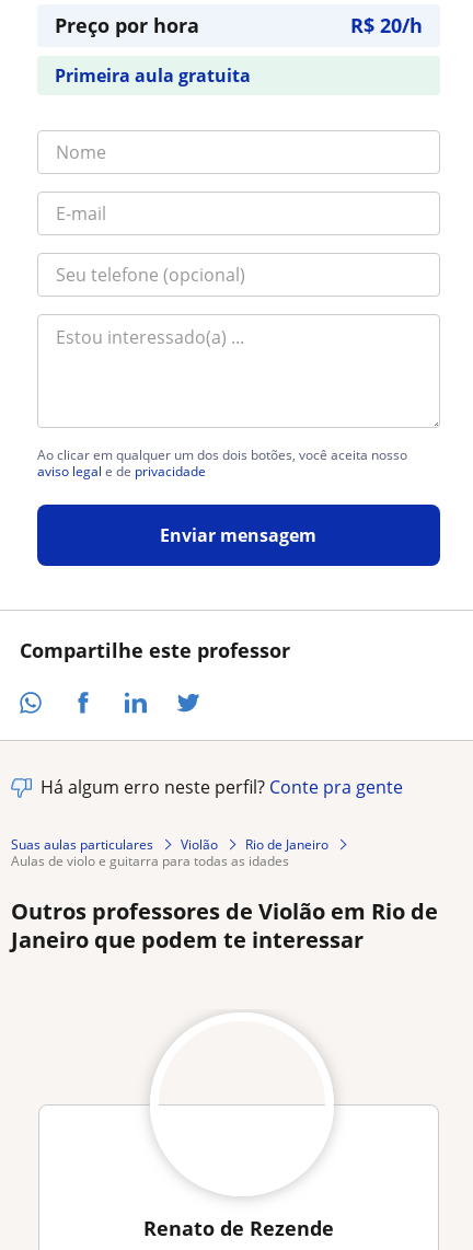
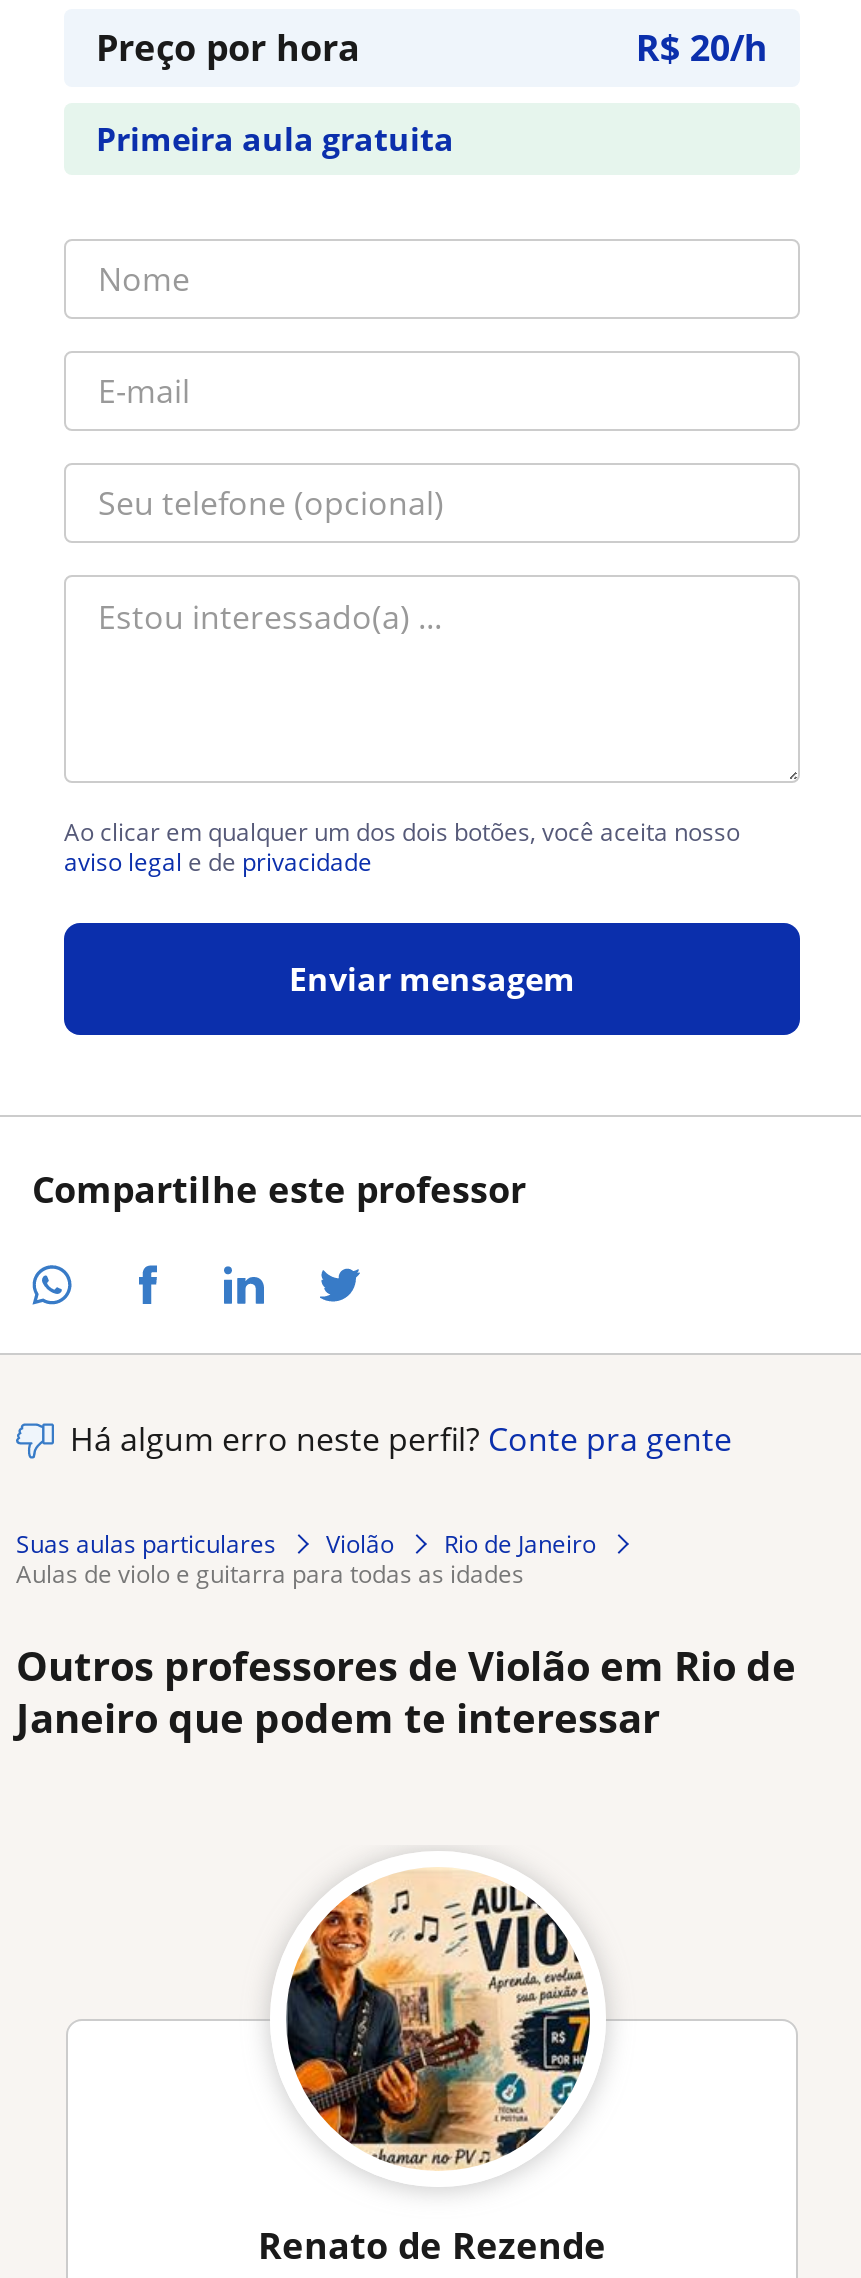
+ [image]
